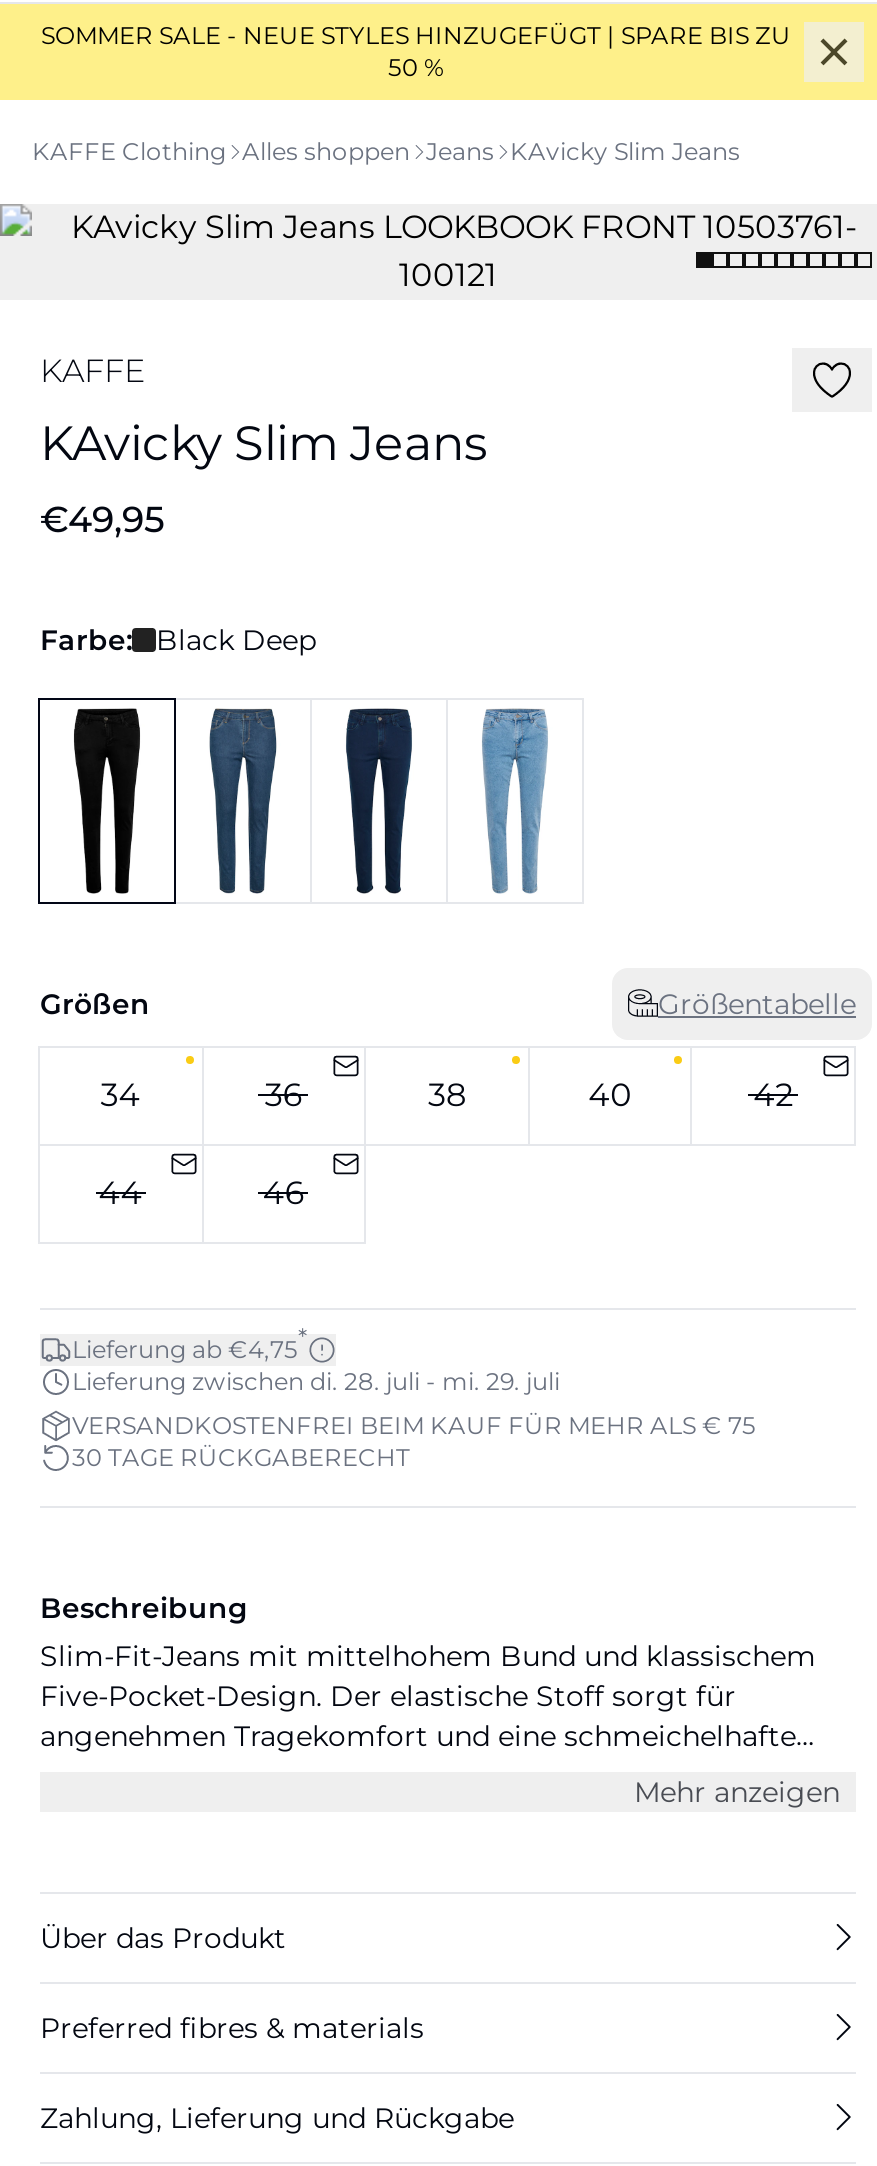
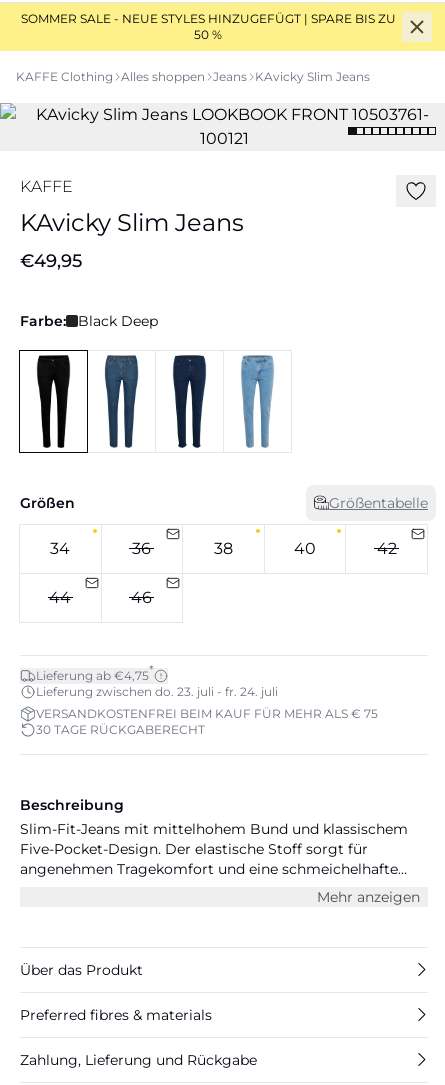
- Lieferung zwischen di. 28. juli - mi. 29. juli
+ Lieferung zwischen do. 23. juli - fr. 24. juli
